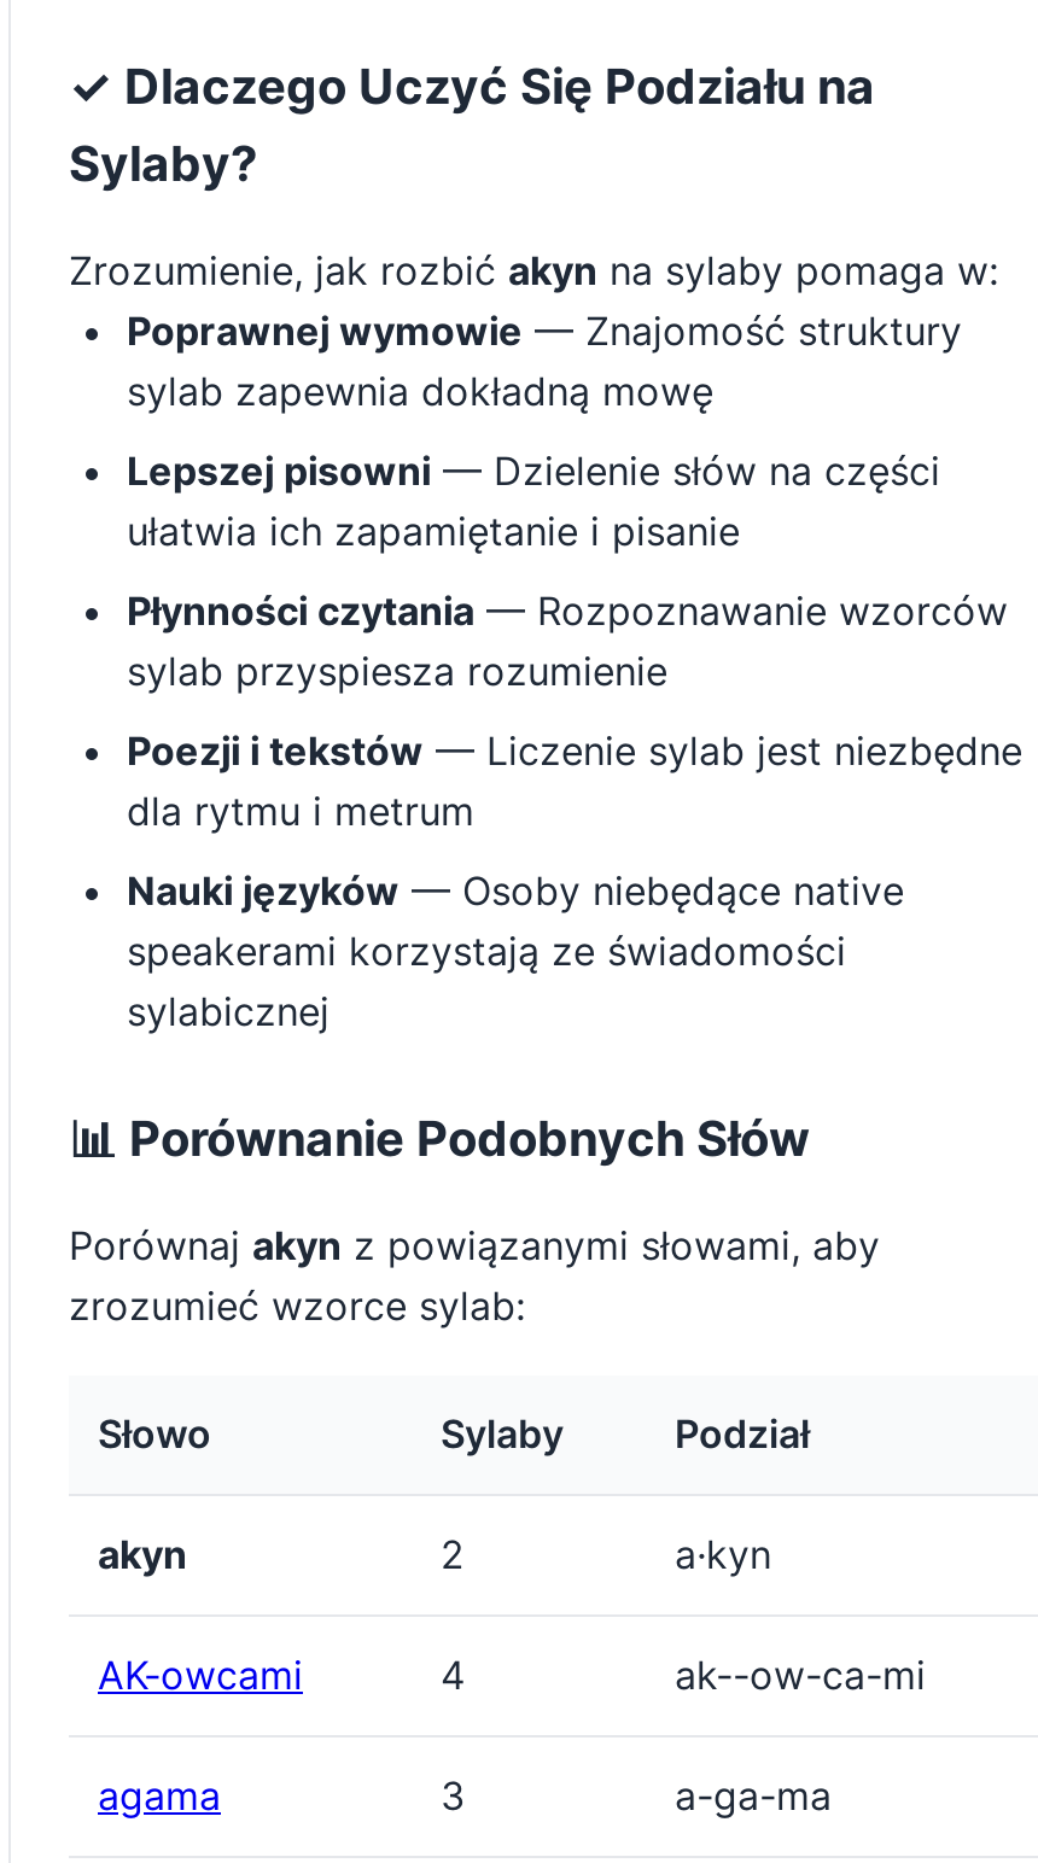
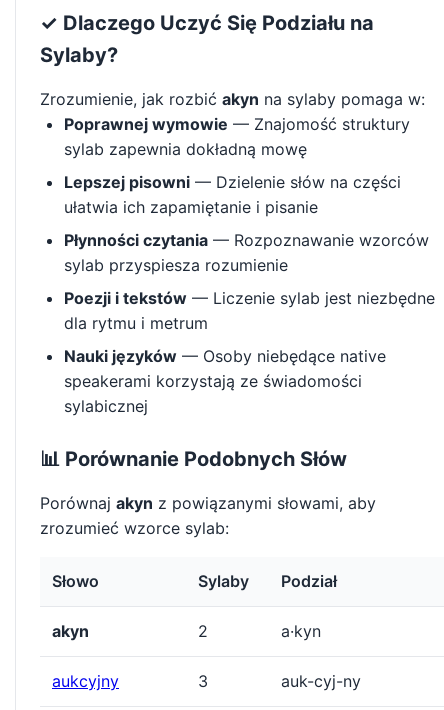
- AK-owcami
- 4
- ak--ow-ca-mi
- agama
+ aukcyjny

- a-ga-ma
+ auk-cyj-ny
